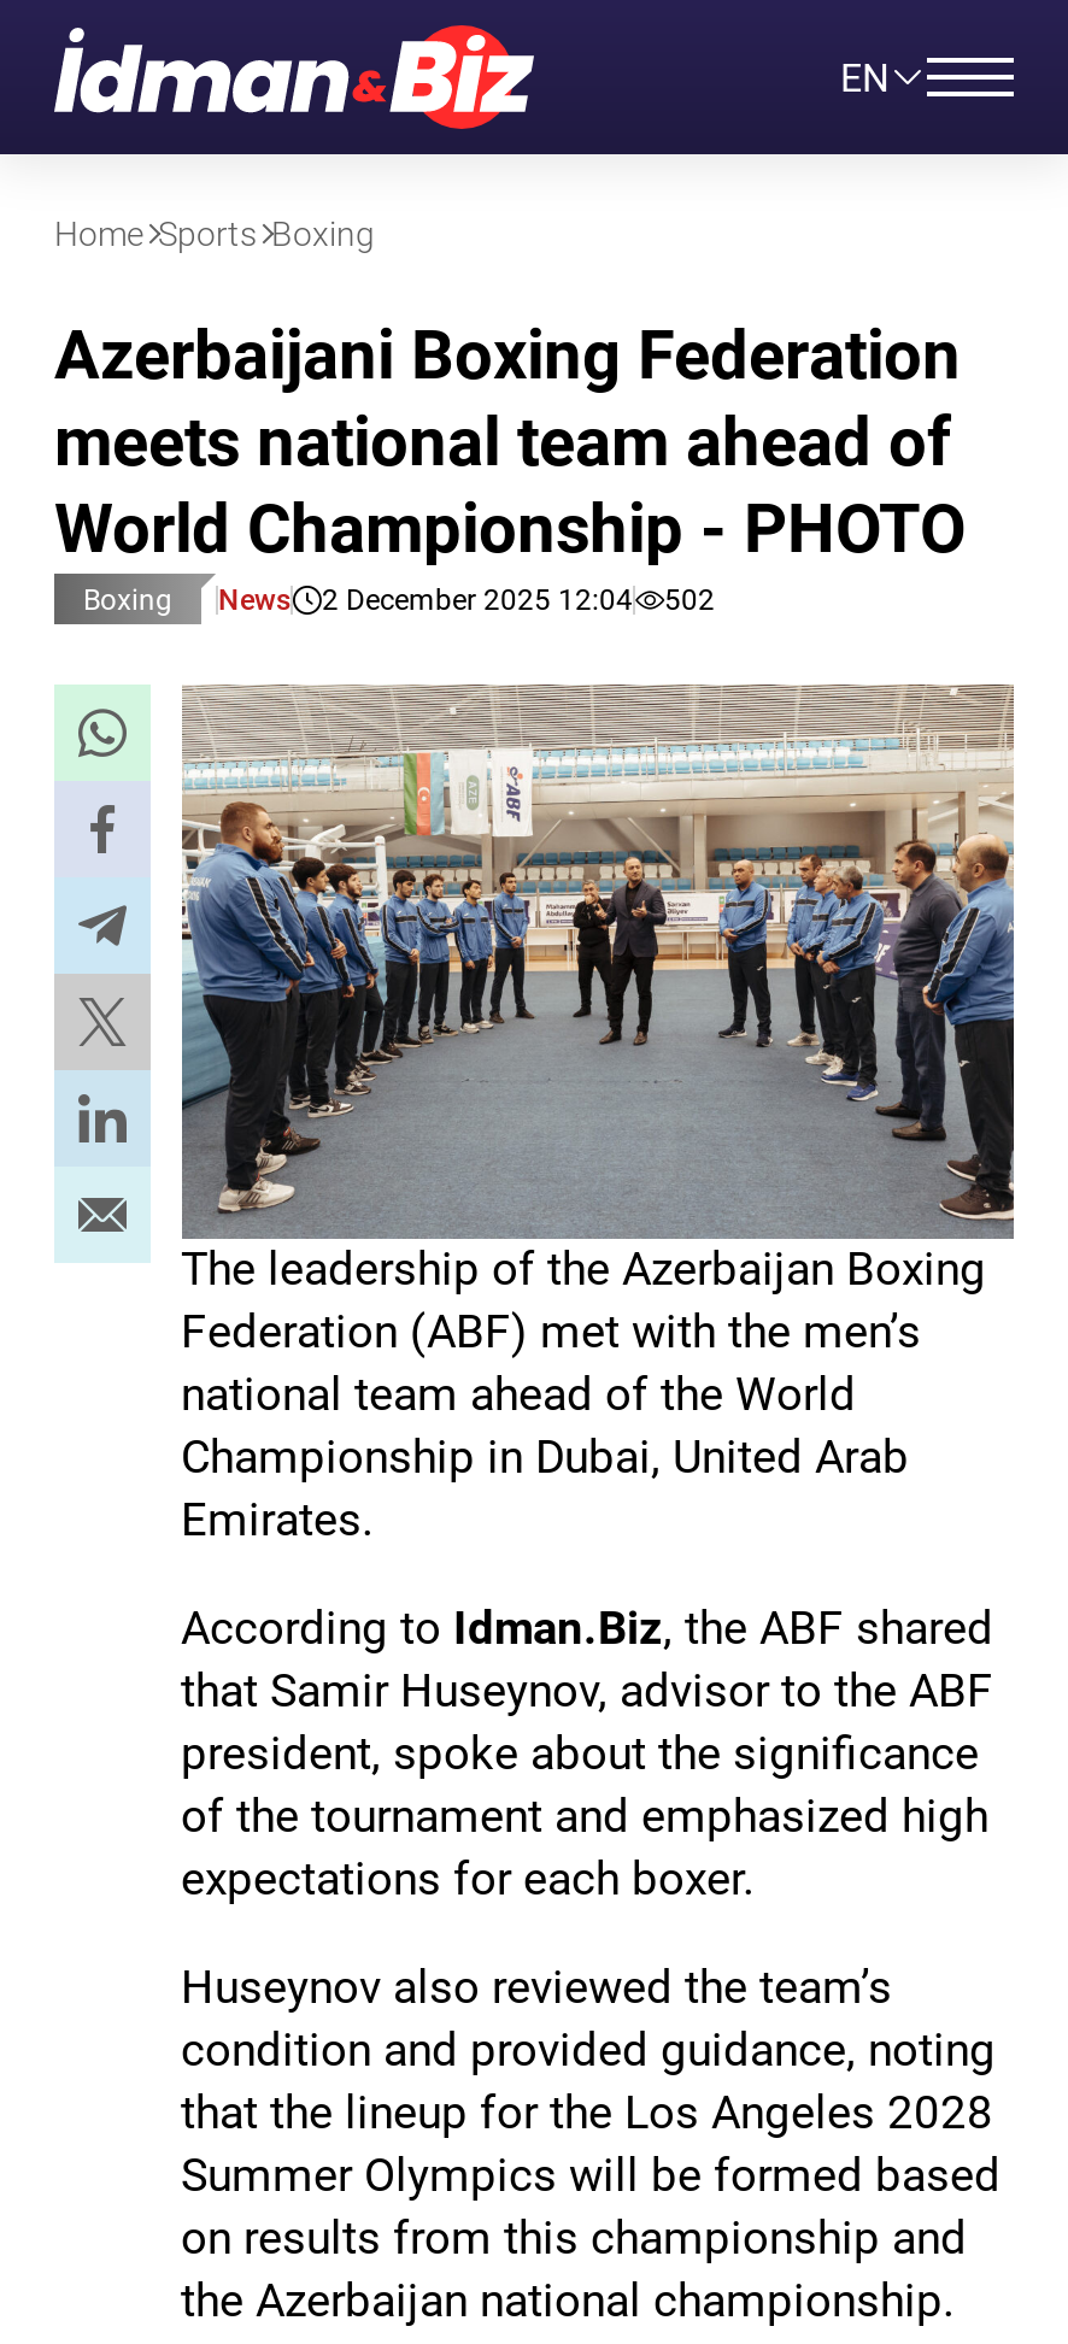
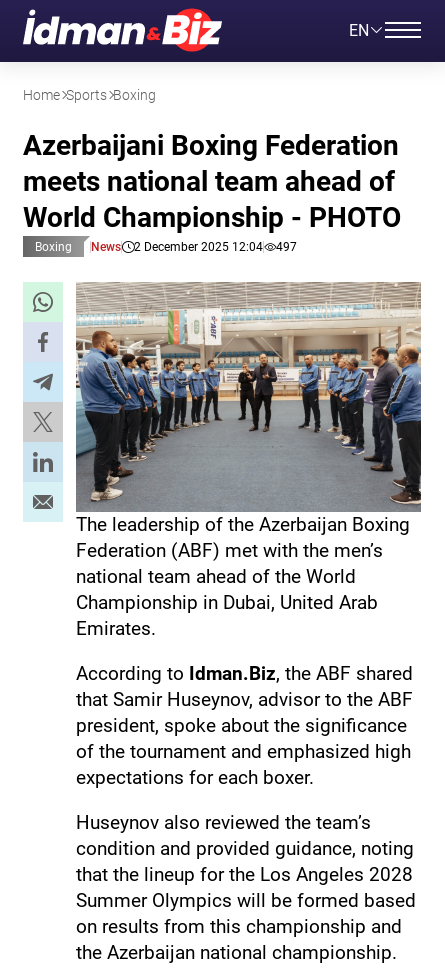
- Boxing News 2 December 2025 12:04 502
+ Boxing News 2 December 2025 12:04 497
